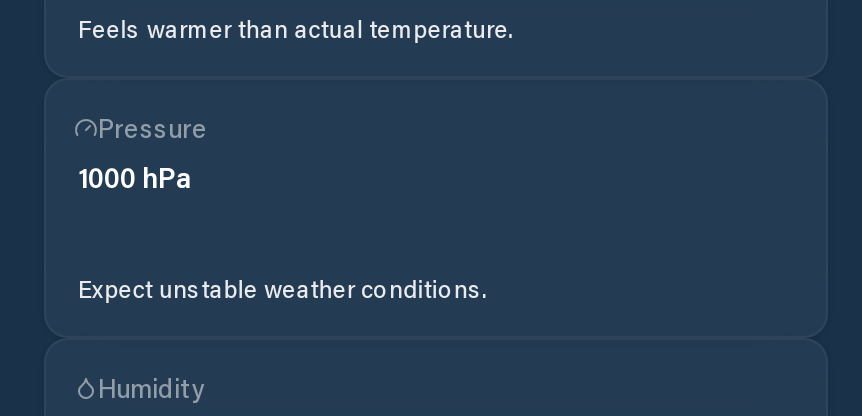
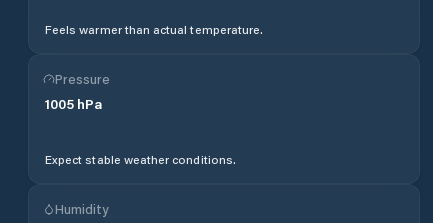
- 1000 hPa
+ 1005 hPa

- Expect unstable weather conditions.
+ Expect stable weather conditions.
